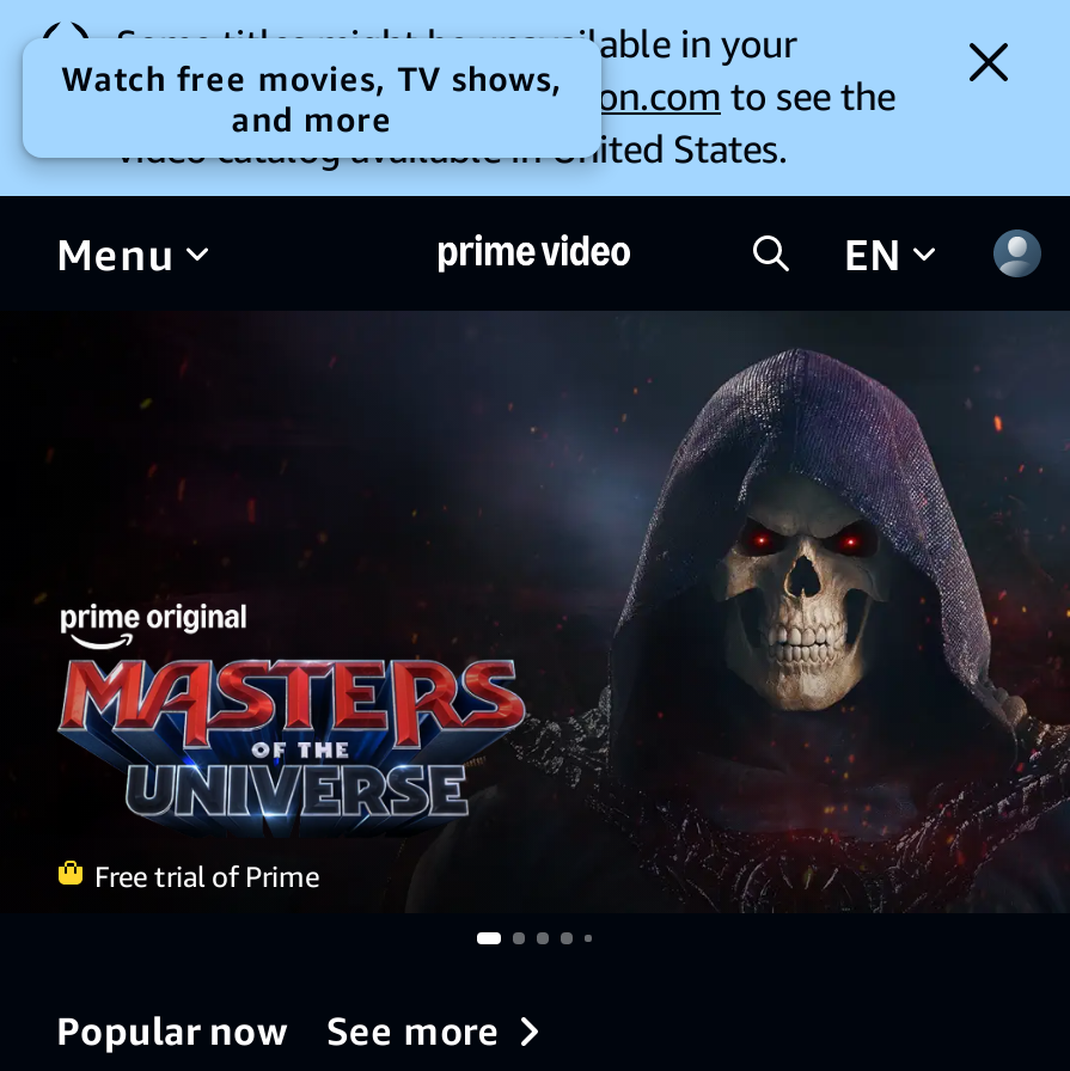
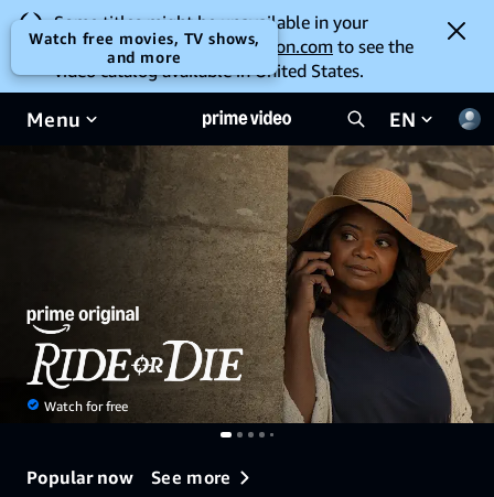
- [image]
- Free trial of Prime
+ [image]
+ Watch for free
